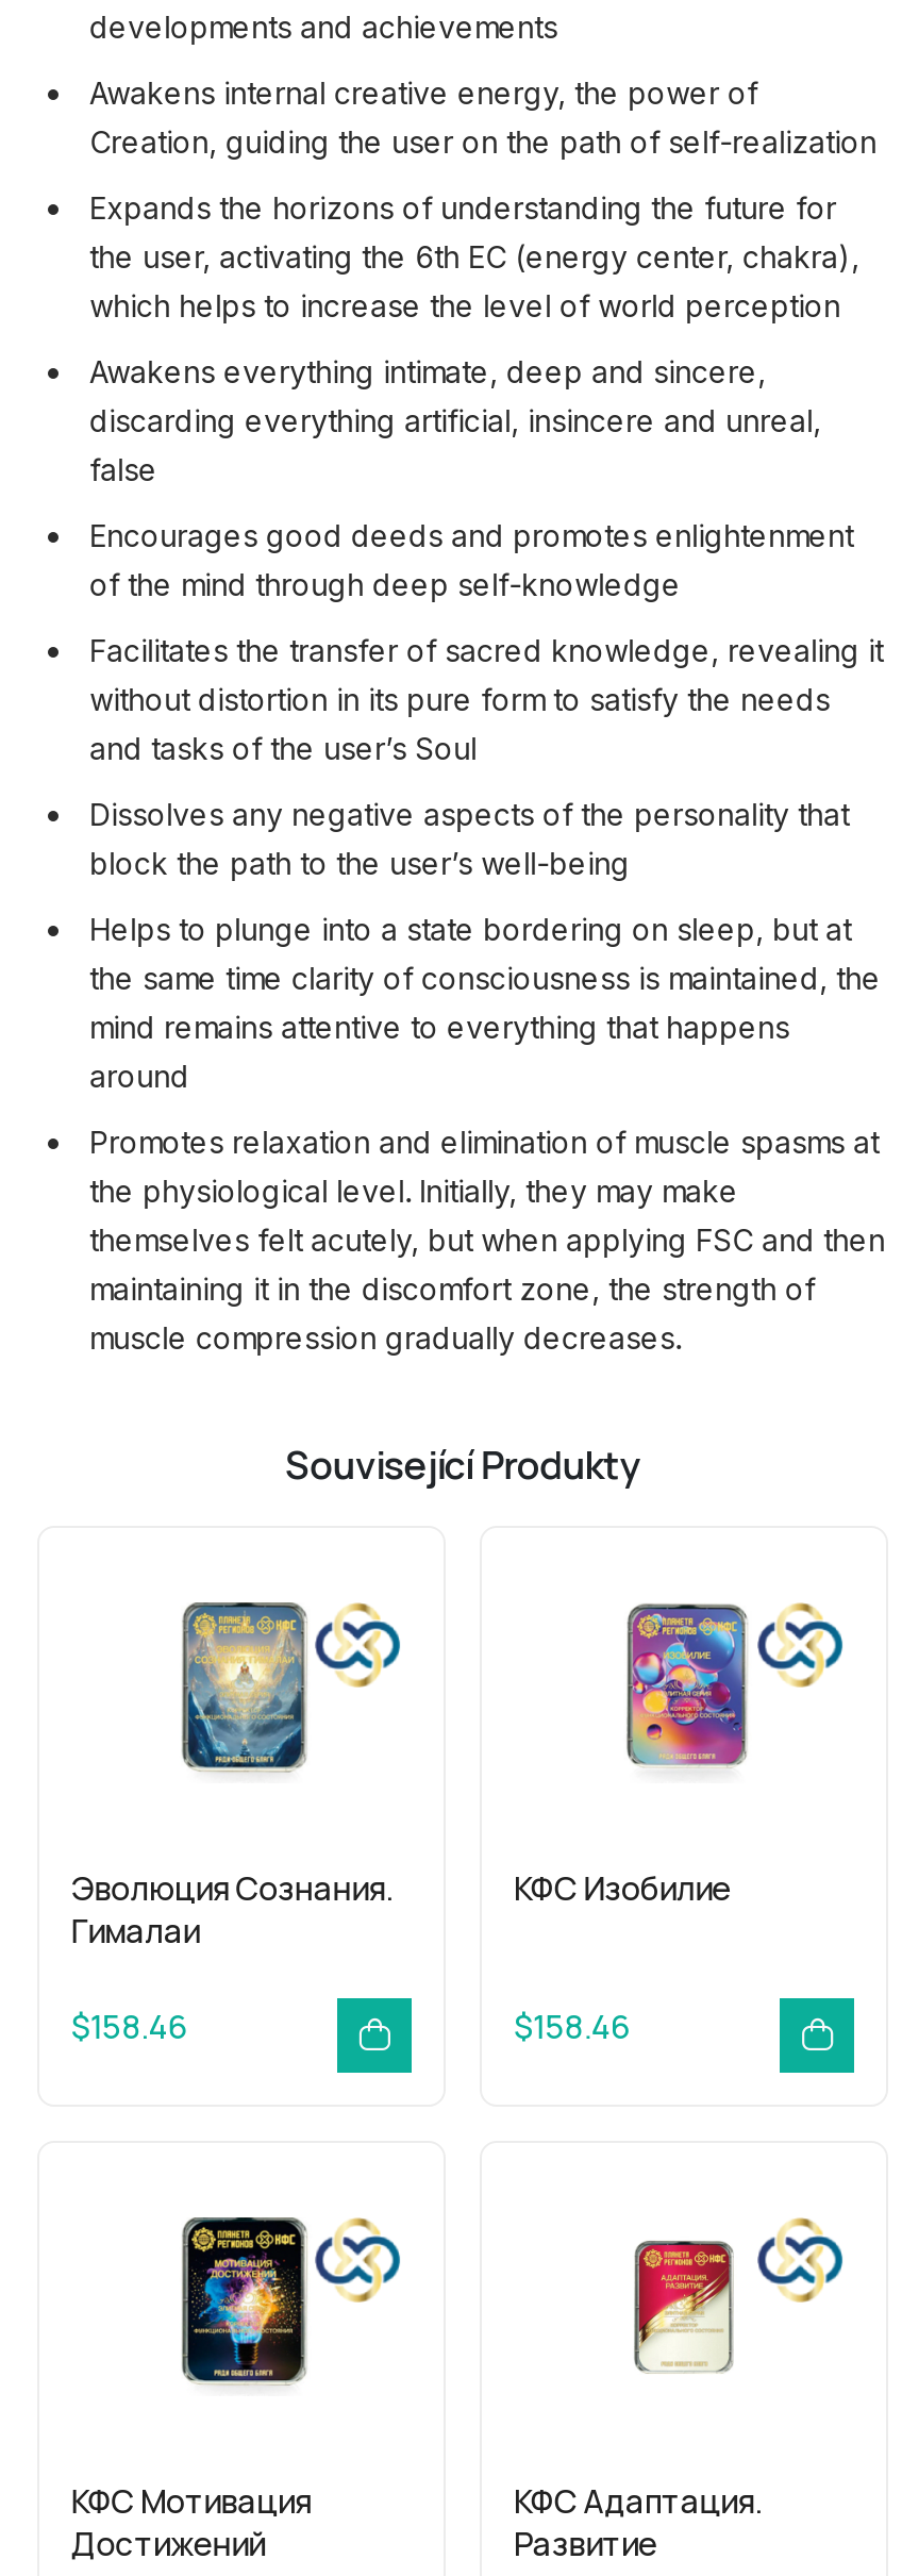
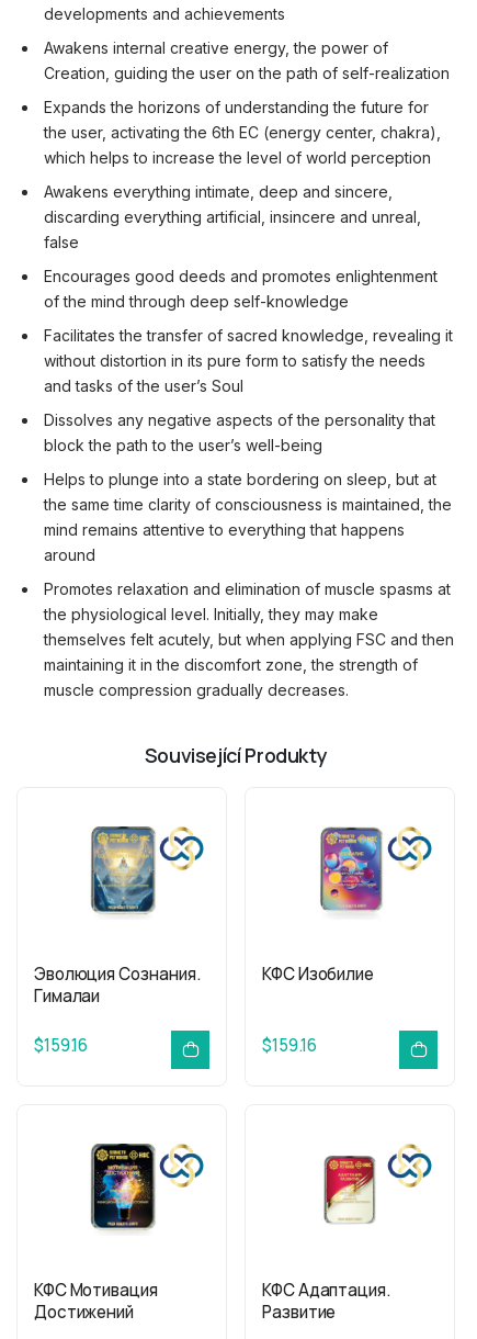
- $158.46
+ $159.16

- $158.46
+ $159.16
